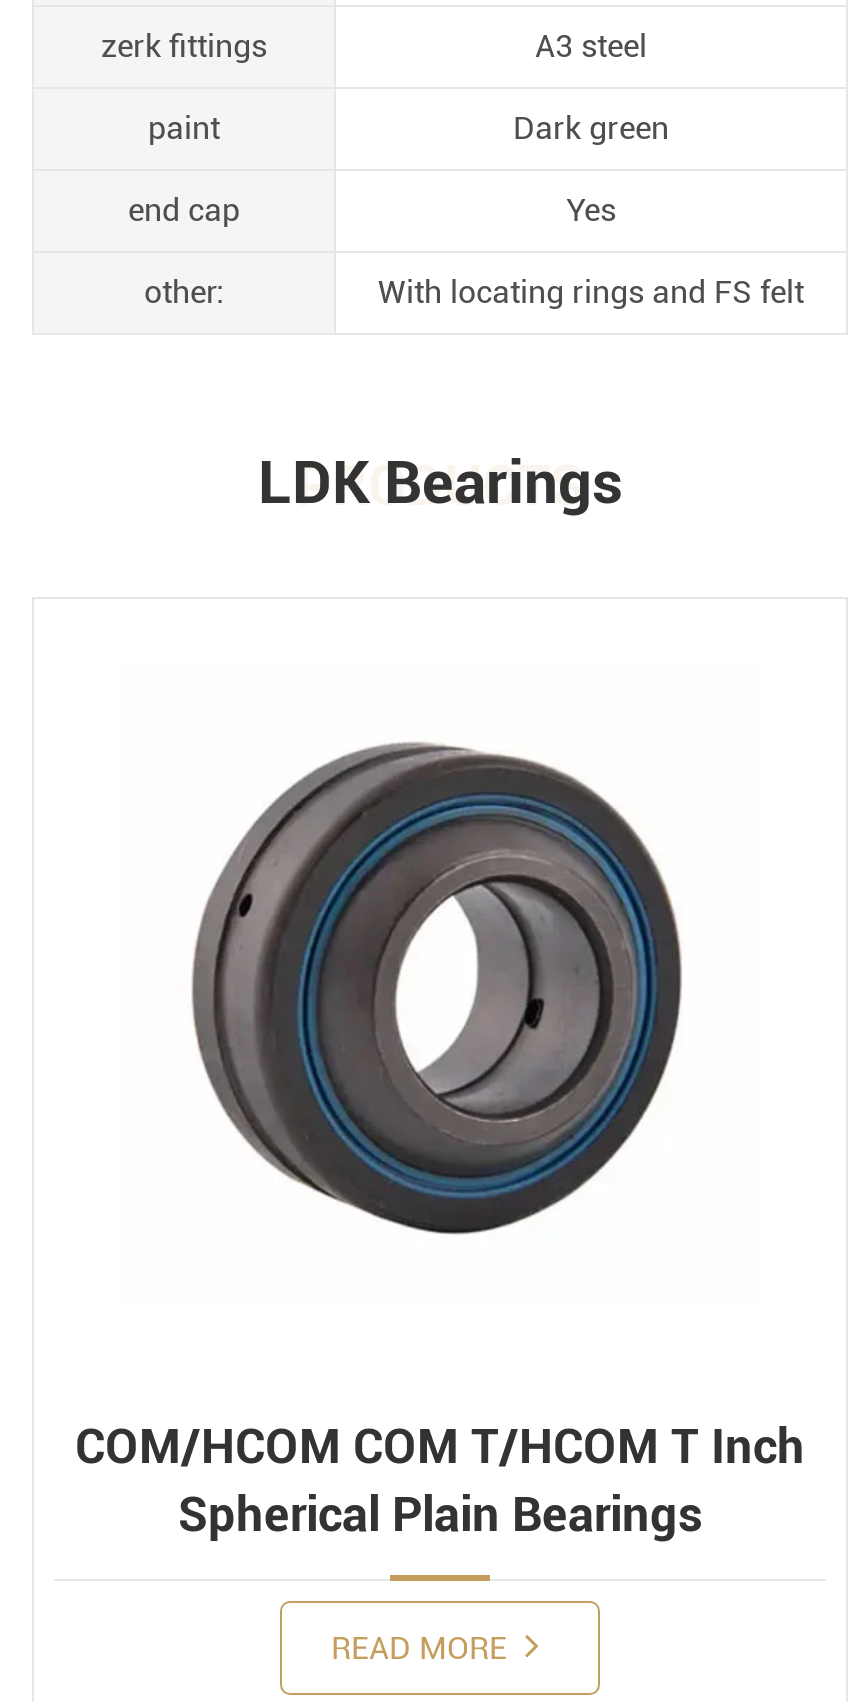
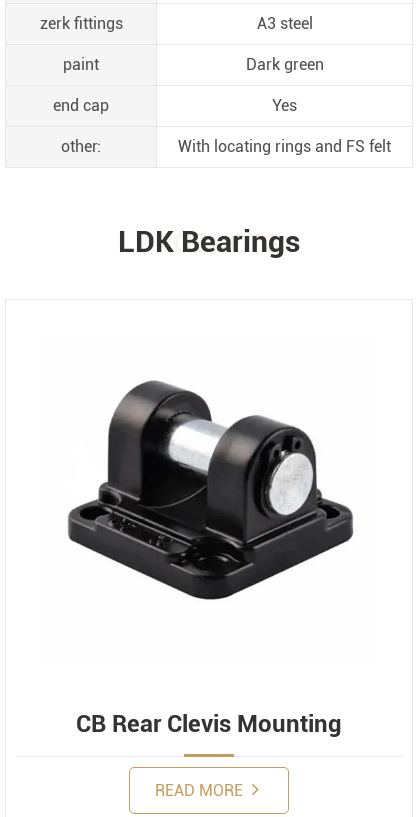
- [image]
+ [image]

- COM/HCOM COM T/HCOM T Inch
- Spherical Plain Bearings
+ CB Rear Clevis Mounting
